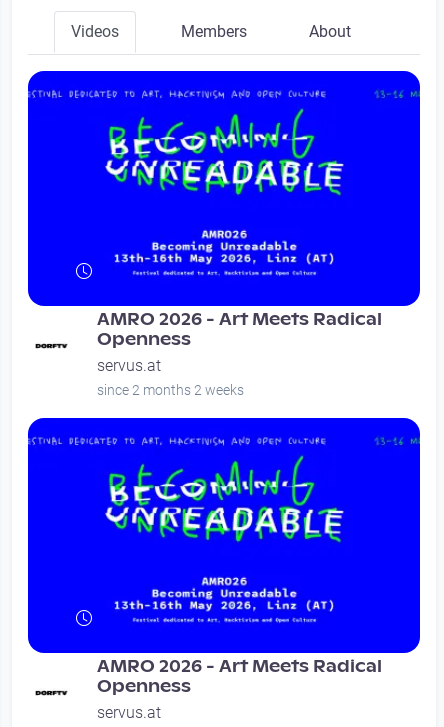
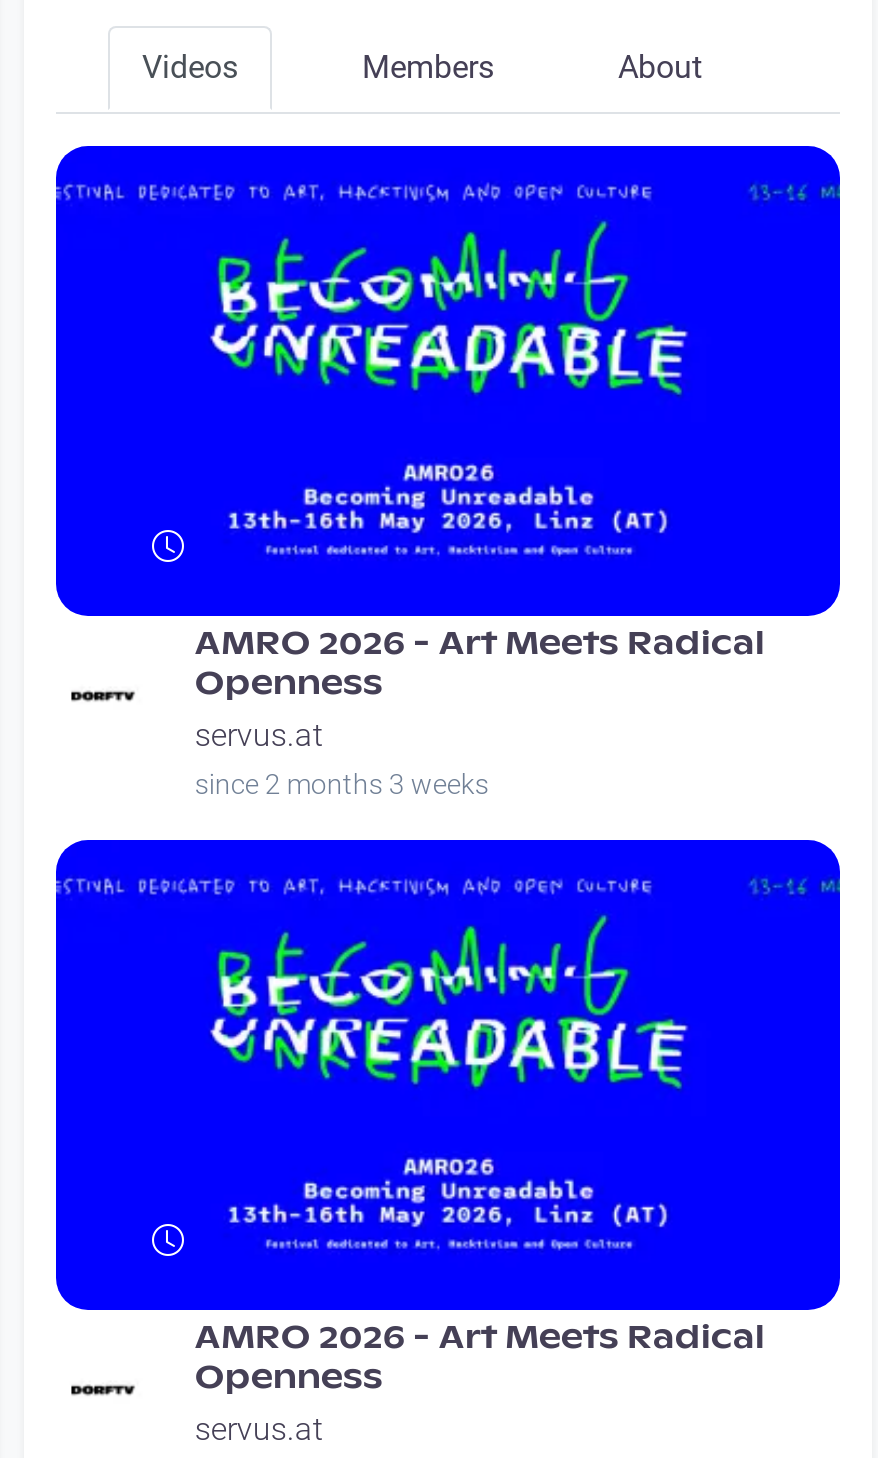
- since 2 months 2 weeks
+ since 2 months 3 weeks
